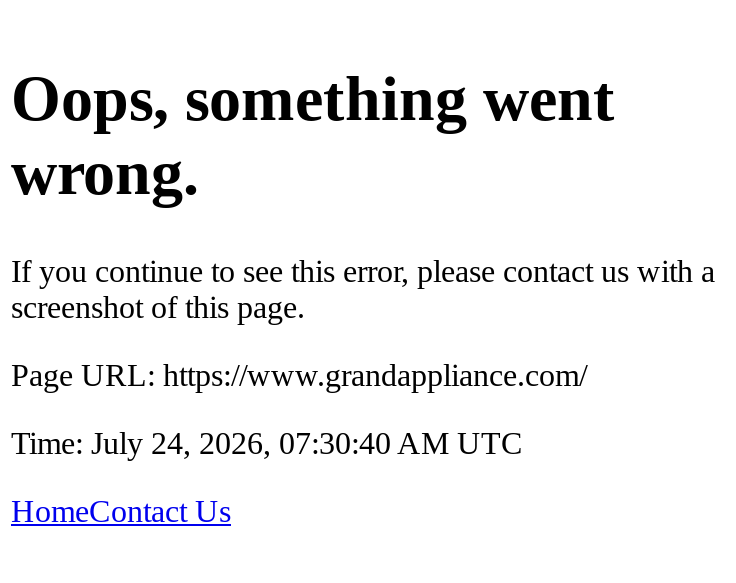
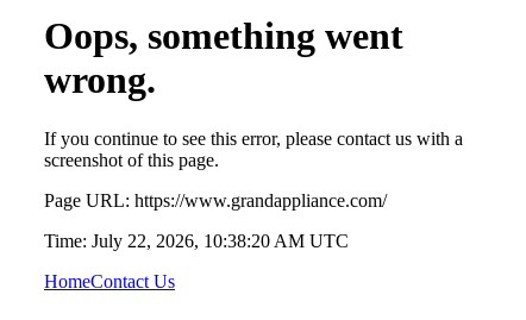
- Time: July 24, 2026, 07:30:40 AM UTC
+ Time: July 22, 2026, 10:38:20 AM UTC
